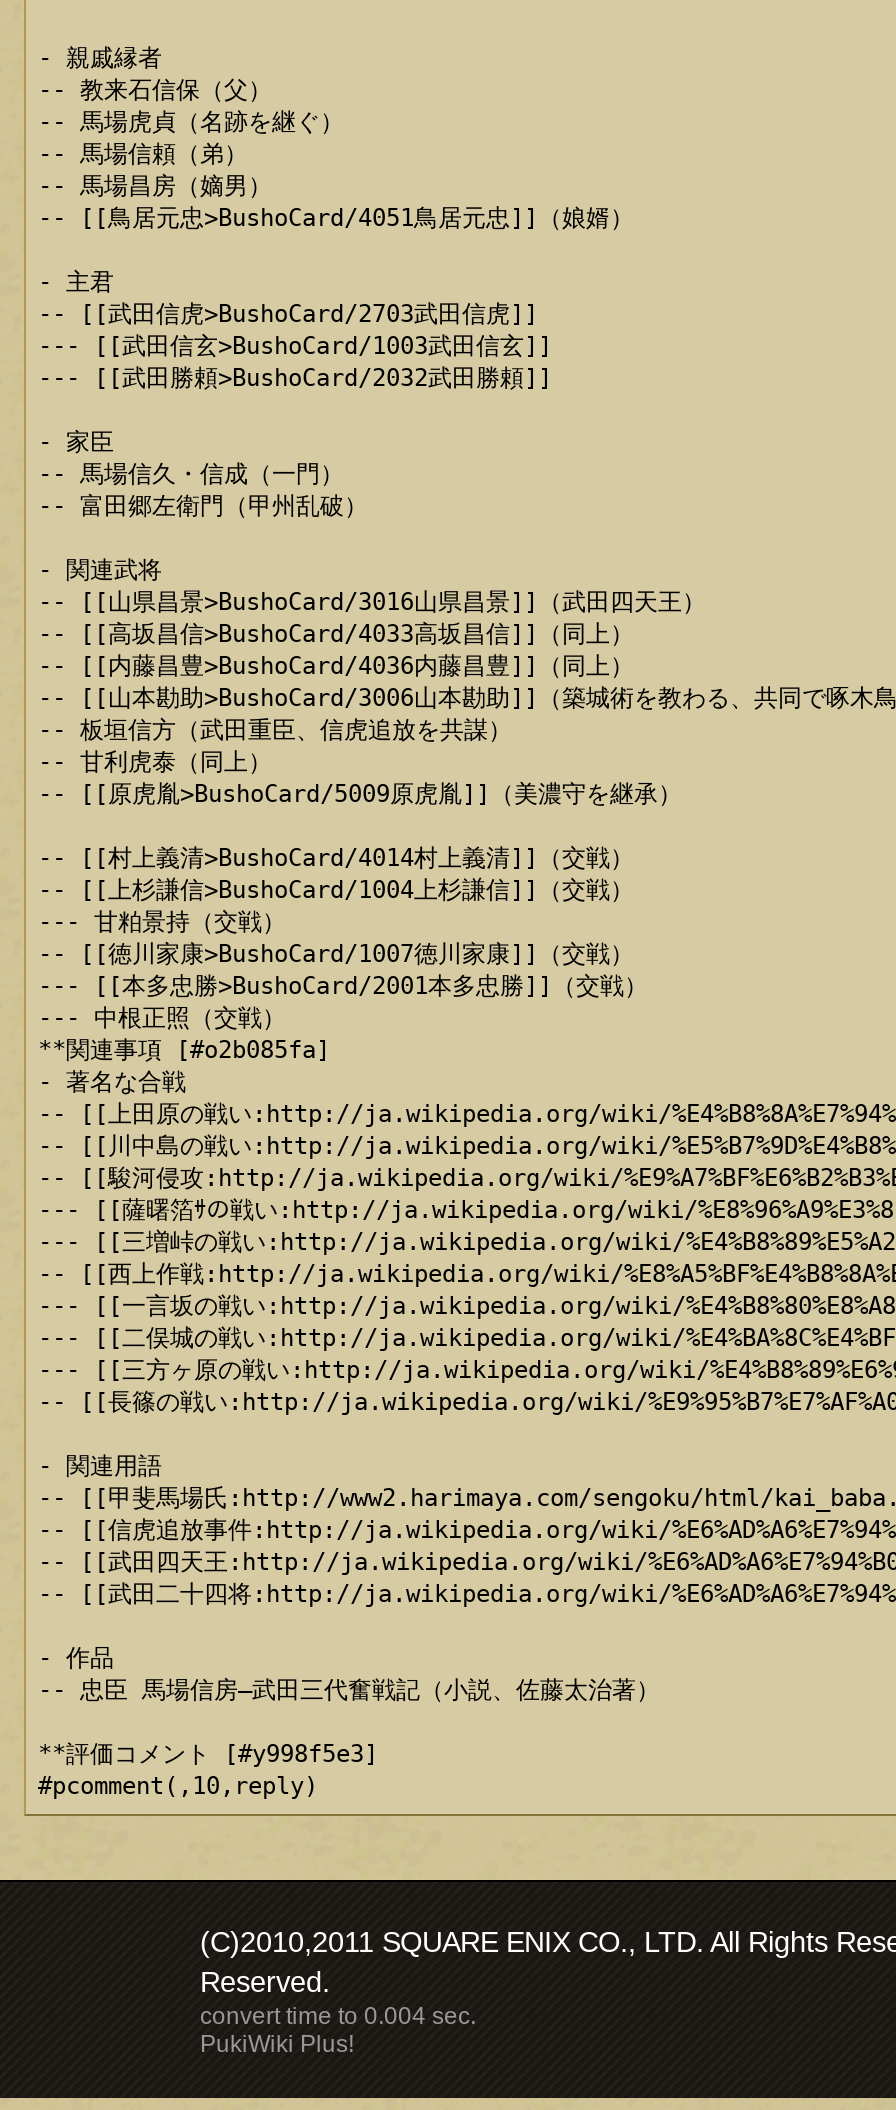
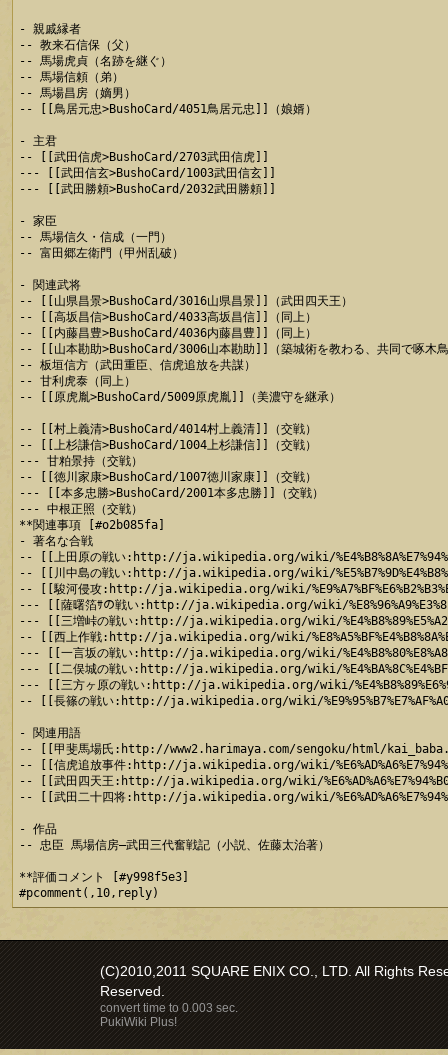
- convert time to 0.004 sec.
+ convert time to 0.003 sec.
